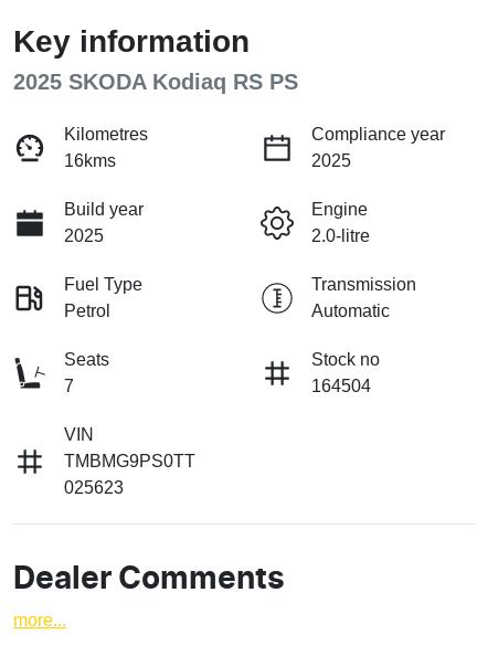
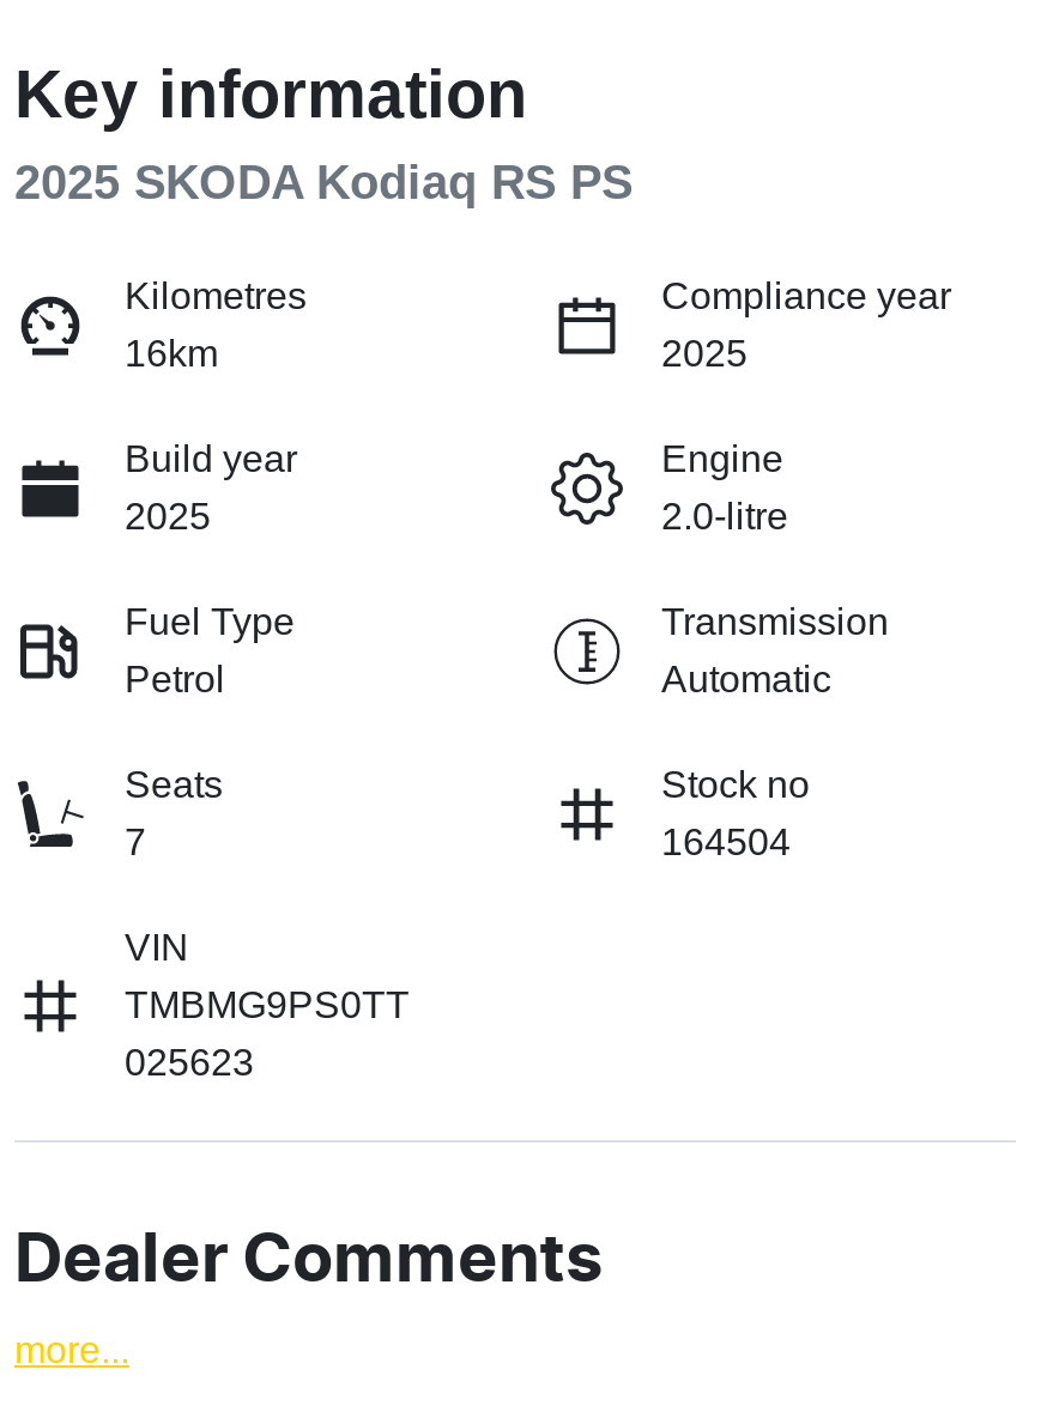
- 16kms
+ 16km
